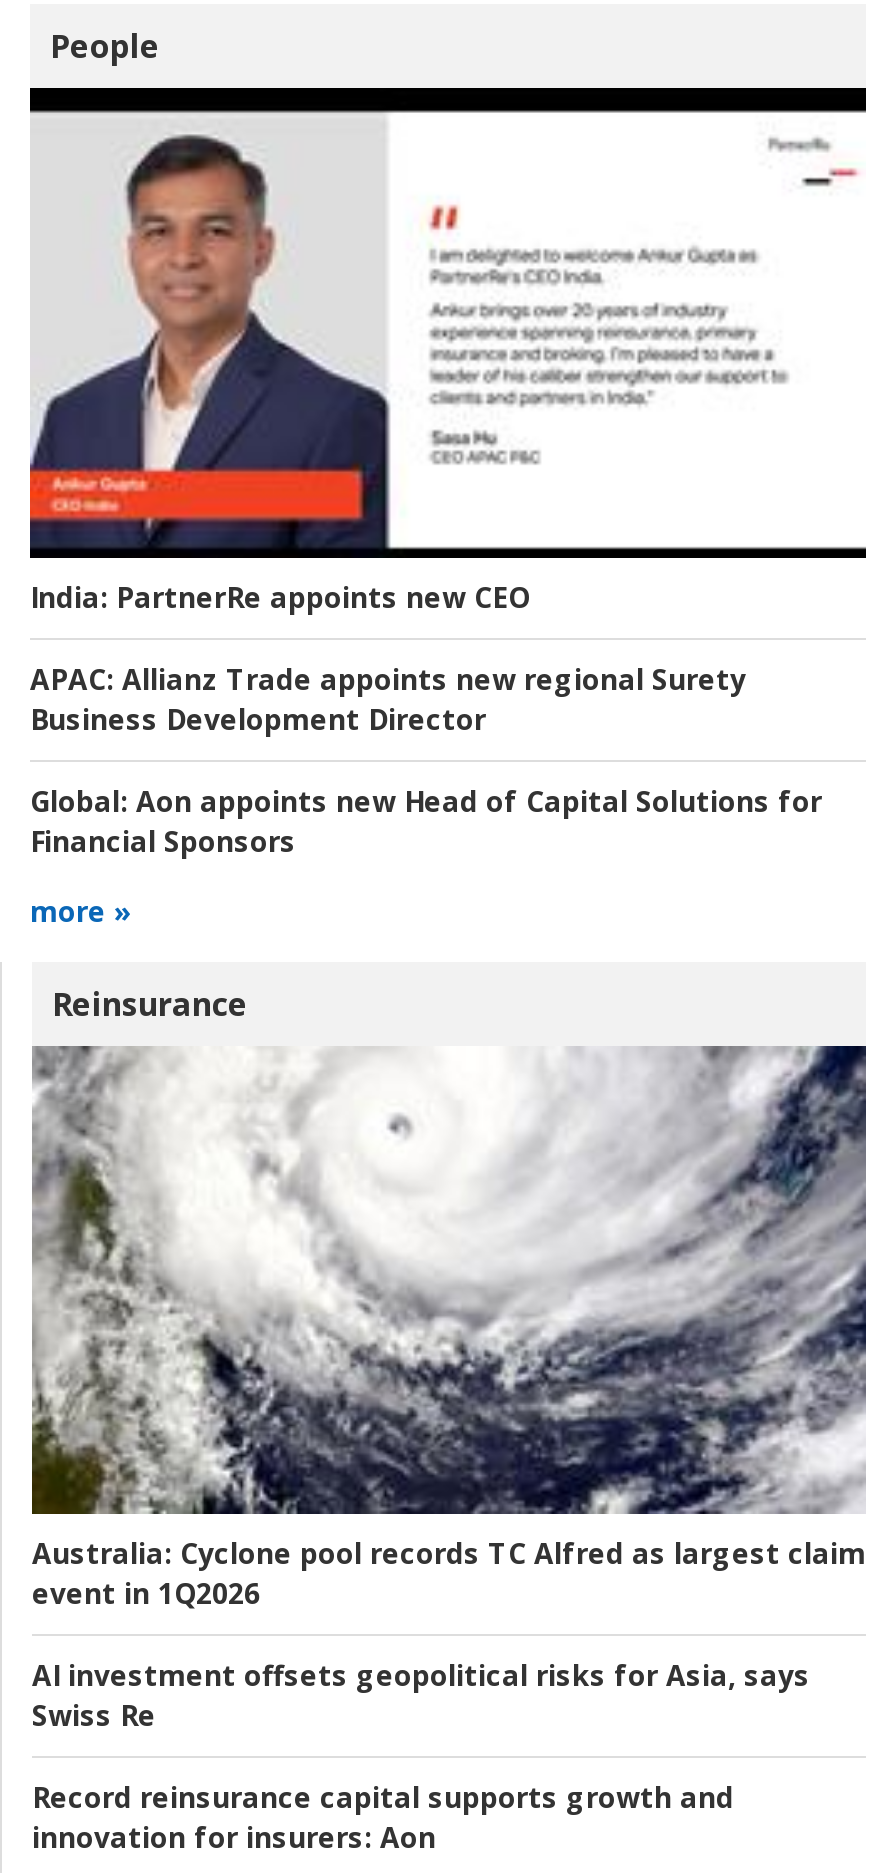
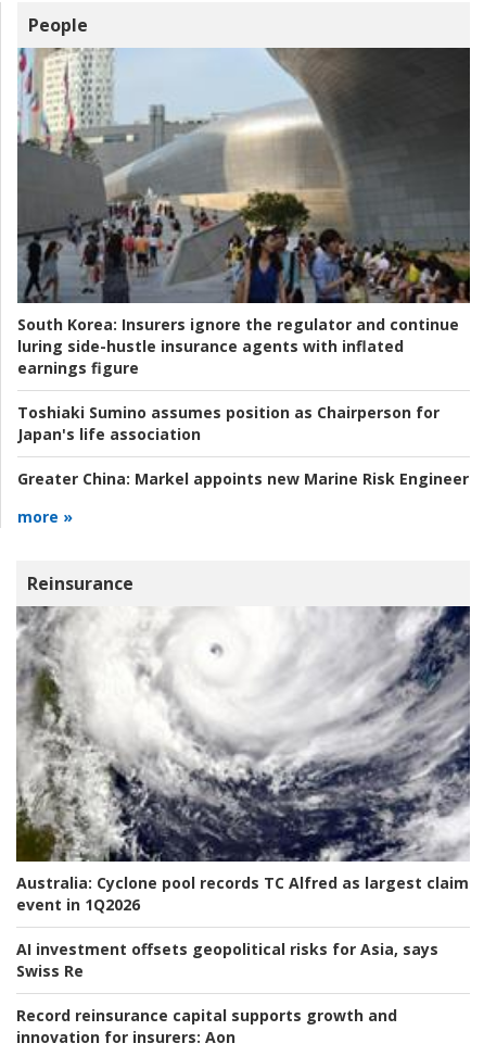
- [image]
- India: PartnerRe appoints new CEO
+ [image]
+ South Korea: Insurers ignore the regulator and continue
+ luring side-hustle insurance agents with inflated
+ earnings figure

- APAC: Allianz Trade appoints new regional Surety
- Business Development Director
+ Toshiaki Sumino assumes position as Chairperson for
+ Japan's life association

- Global: Aon appoints new Head of Capital Solutions for
- Financial Sponsors
+ Greater China: Markel appoints new Marine Risk Engineer
